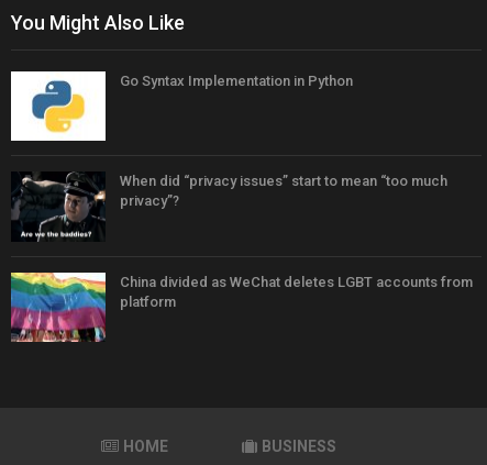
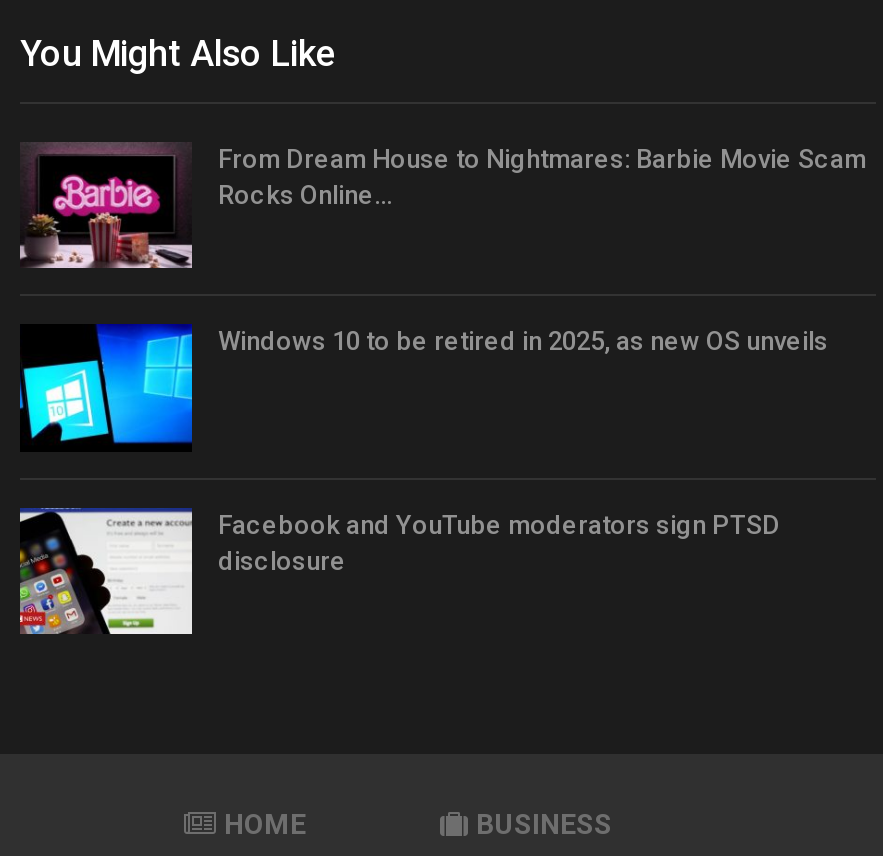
- [image]
- Go Syntax Implementation in Python
+ [image]
+ From Dream House to Nightmares: Barbie Movie Scam
+ Rocks Online…

- [image]
- When did “privacy issues” start to mean “too much
- privacy”?
+ [image]
+ Windows 10 to be retired in 2025, as new OS unveils

- [image]
- China divided as WeChat deletes LGBT accounts from
- platform
+ [image]
+ Facebook and YouTube moderators sign PTSD
+ disclosure
